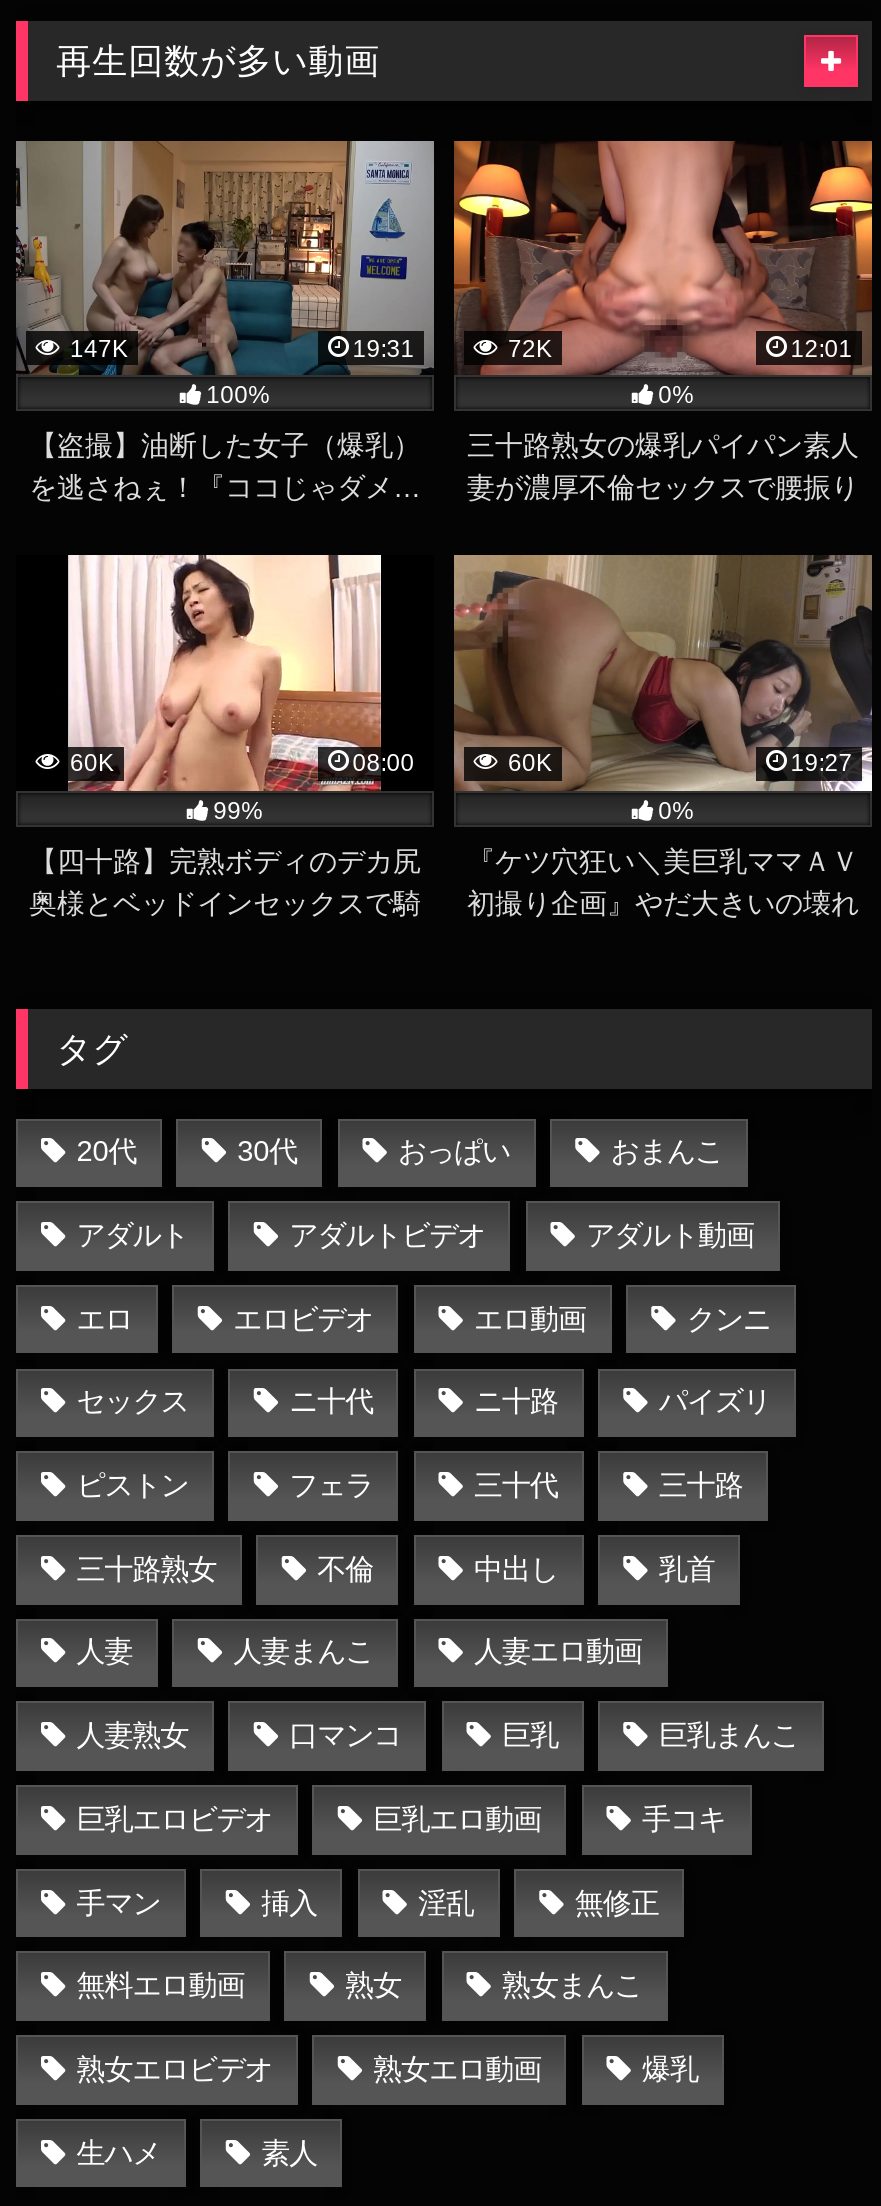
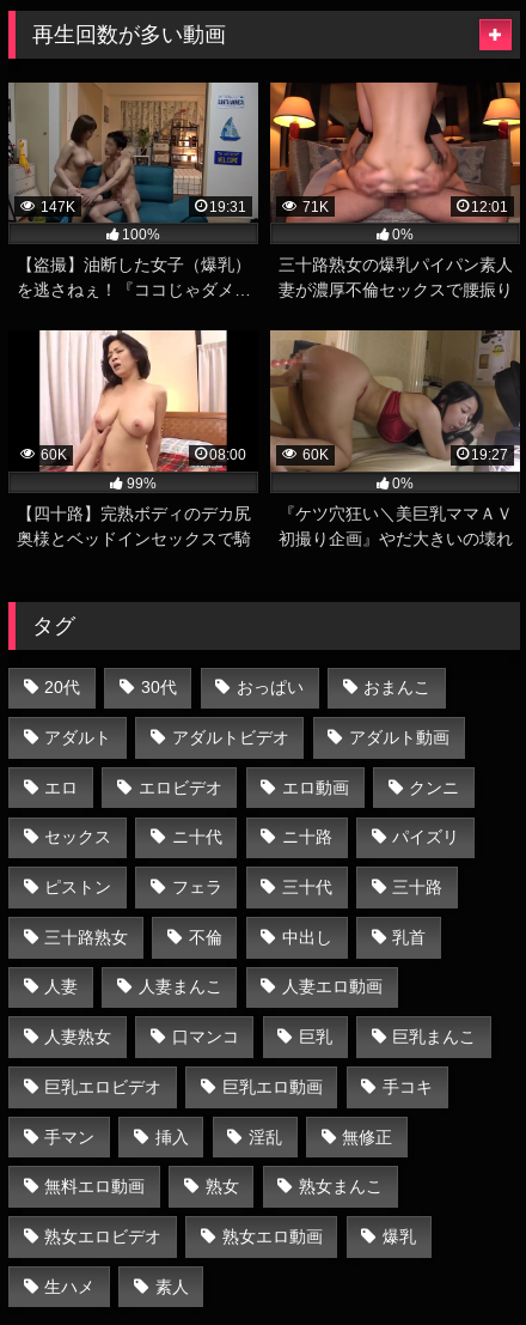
- 72K
+ 71K
